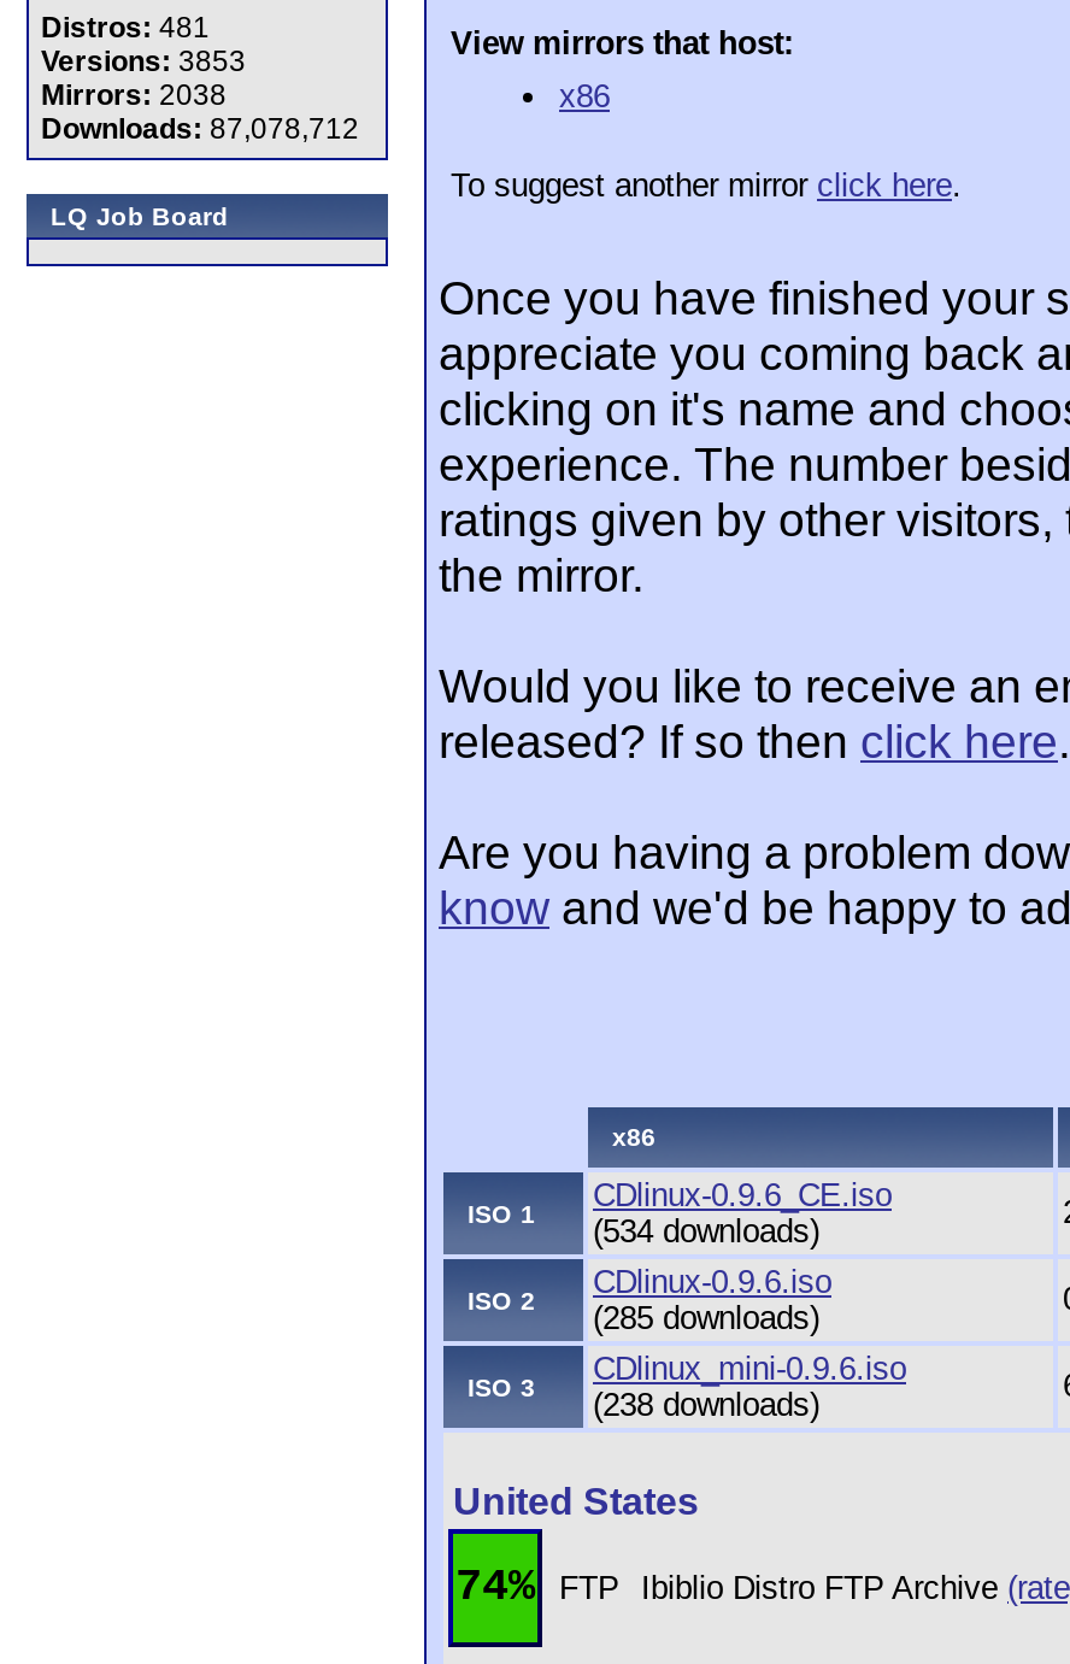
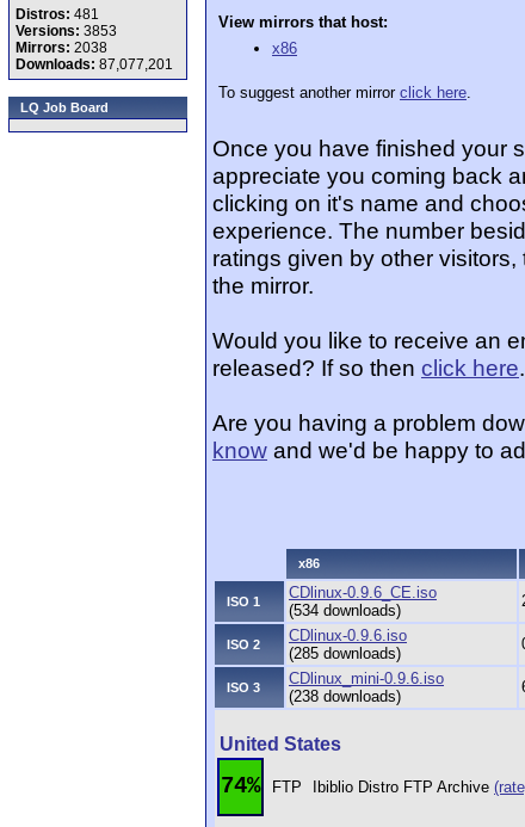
- Downloads: 87,078,712
+ Downloads: 87,077,201
